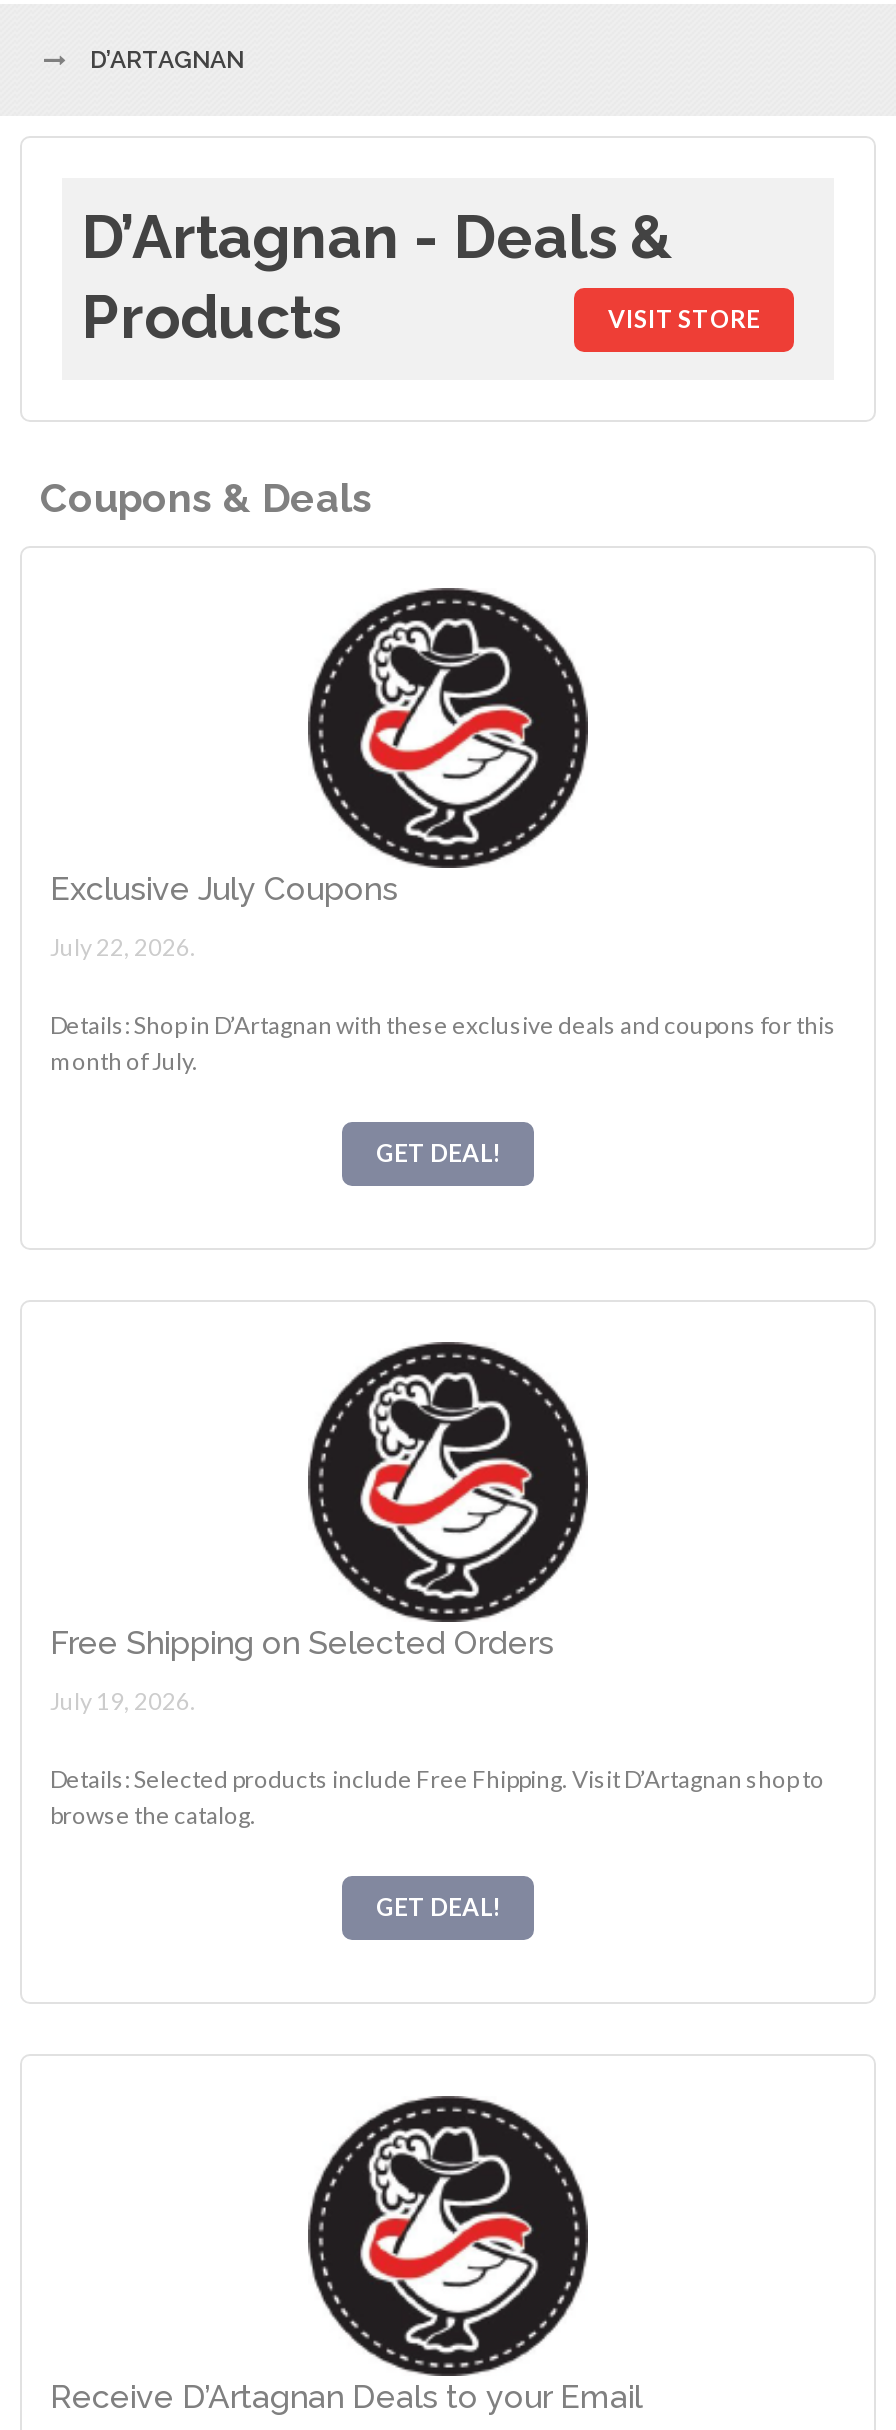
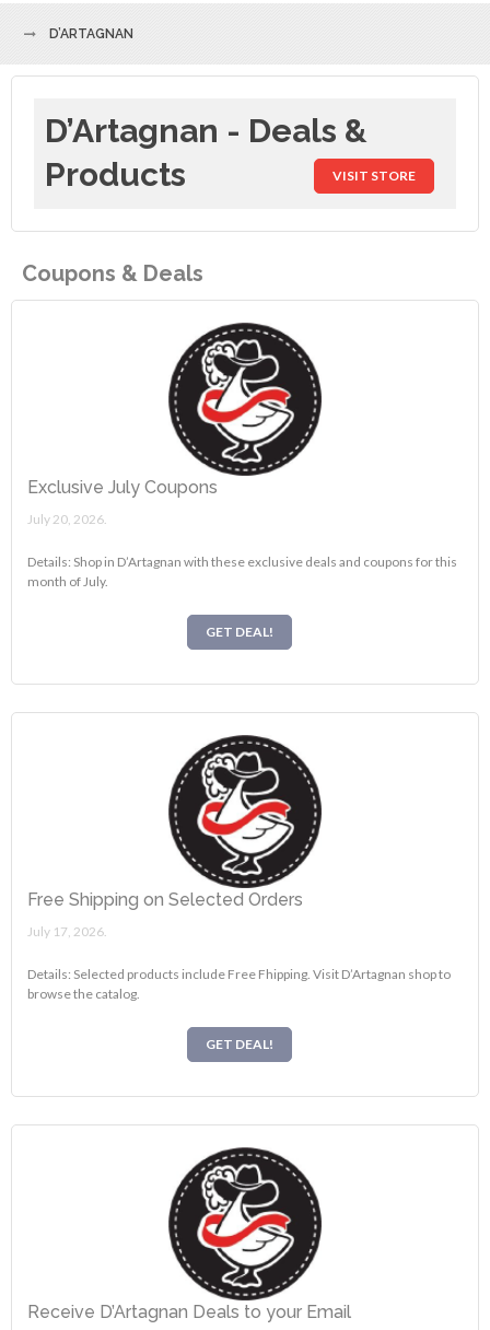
- July 22, 2026.
+ July 20, 2026.

- July 19, 2026.
+ July 17, 2026.
